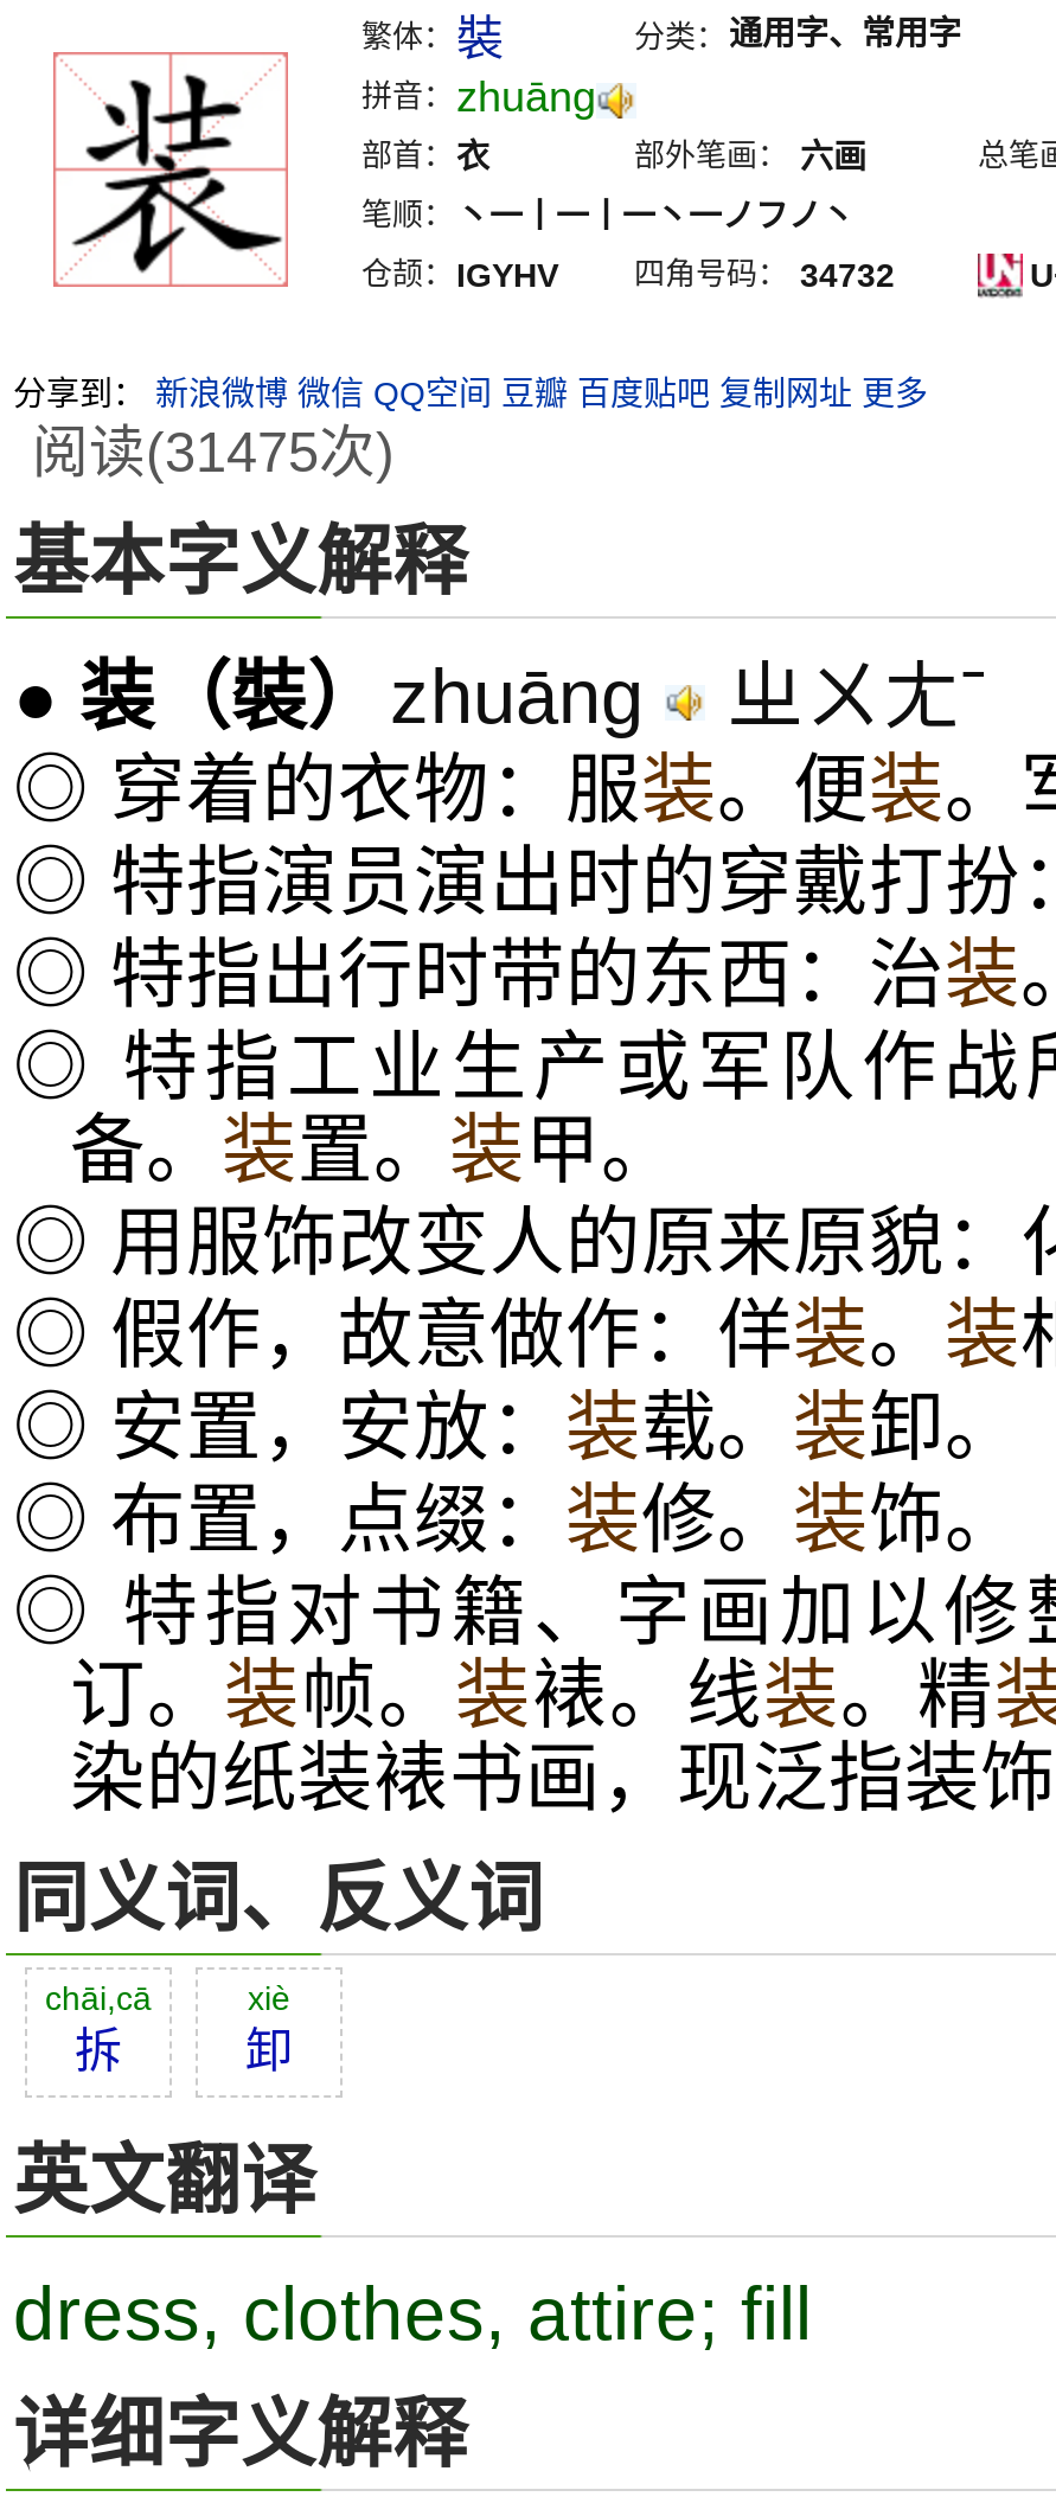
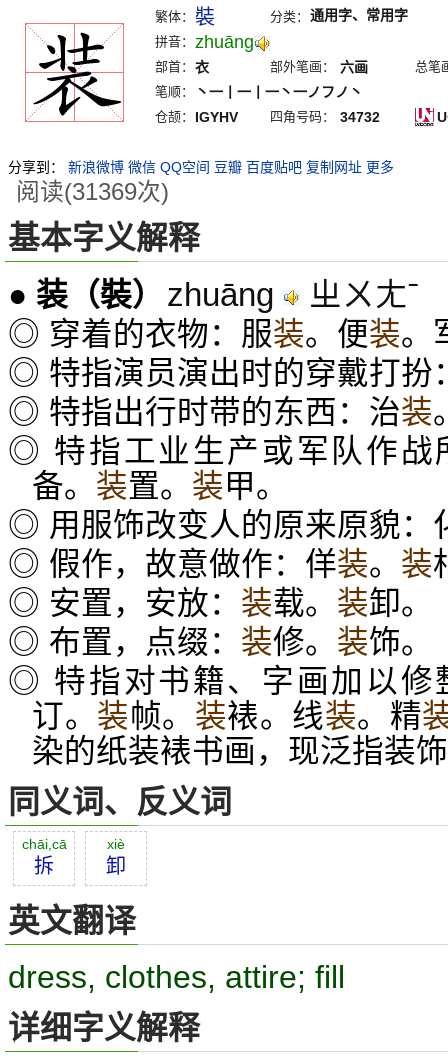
- 阅读(31475次)
+ 阅读(31369次)
